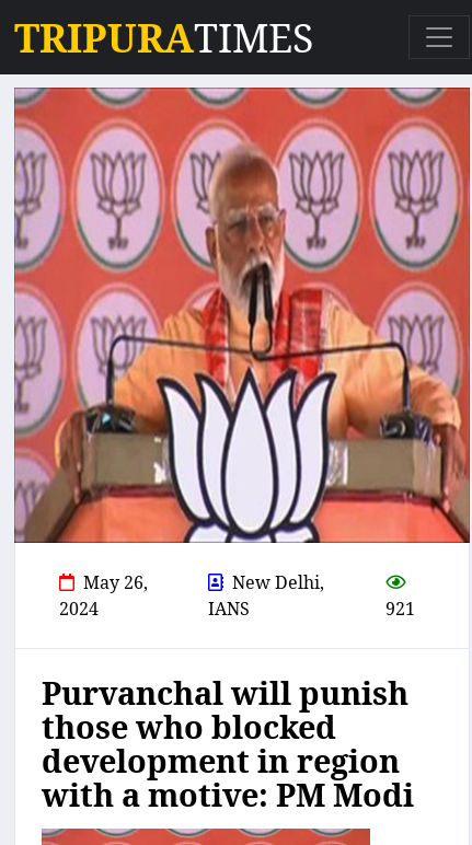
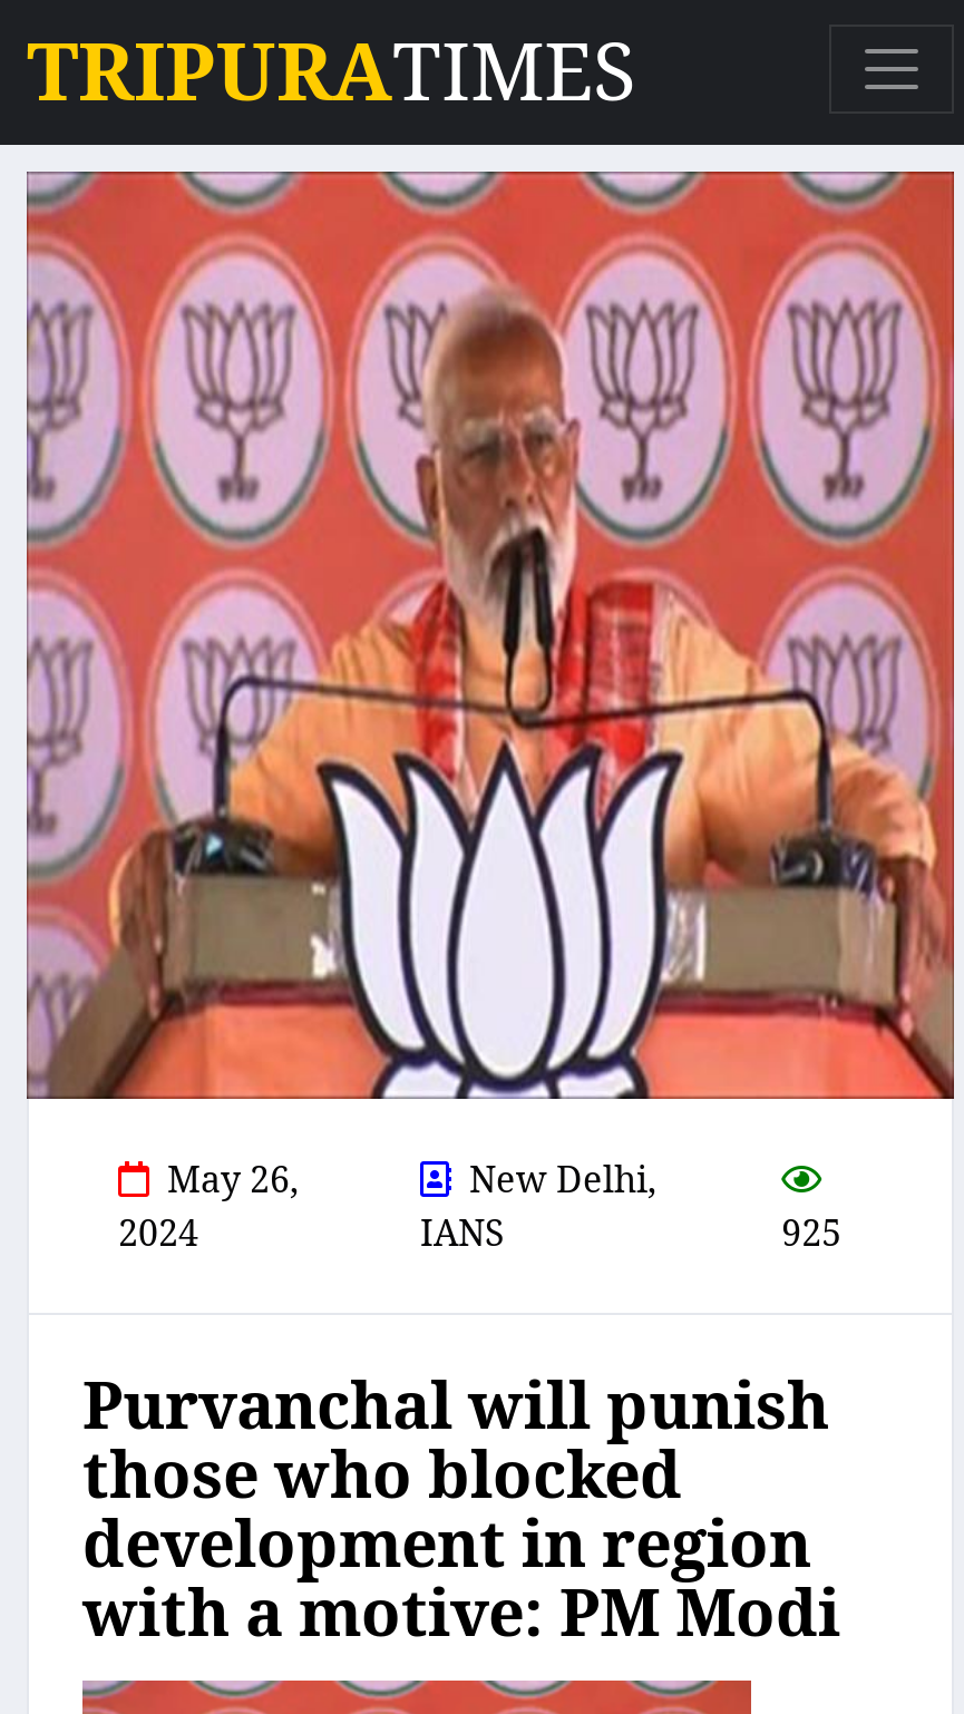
- 921
+ 925
